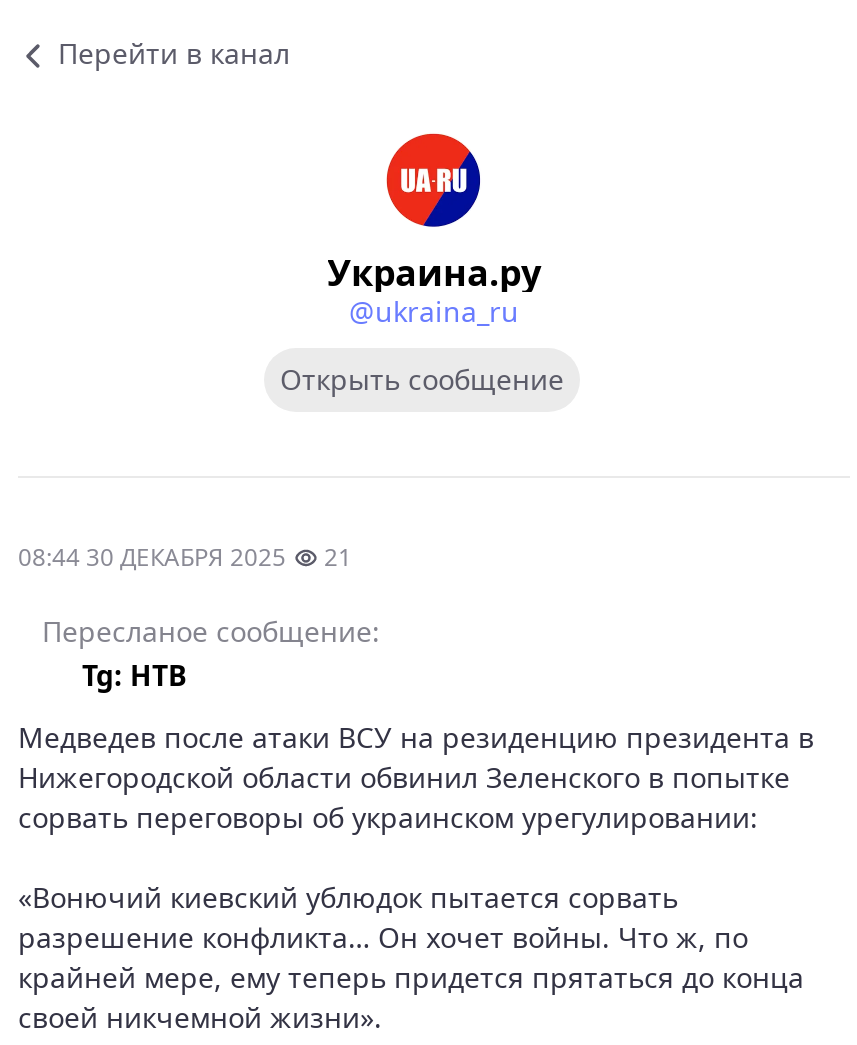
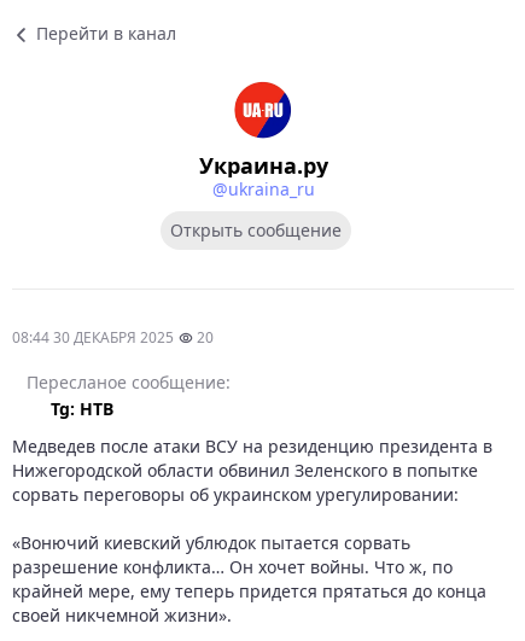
- 08:44 30 ДЕКАБРЯ 2025 21
+ 08:44 30 ДЕКАБРЯ 2025 20
